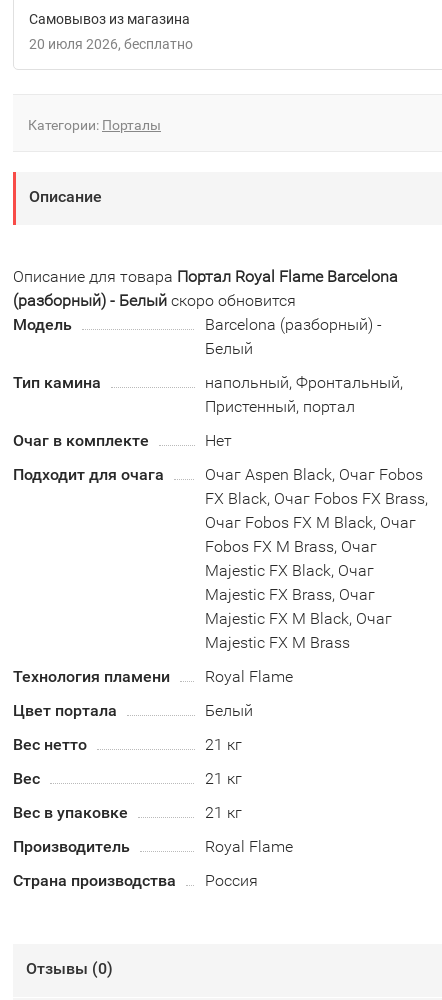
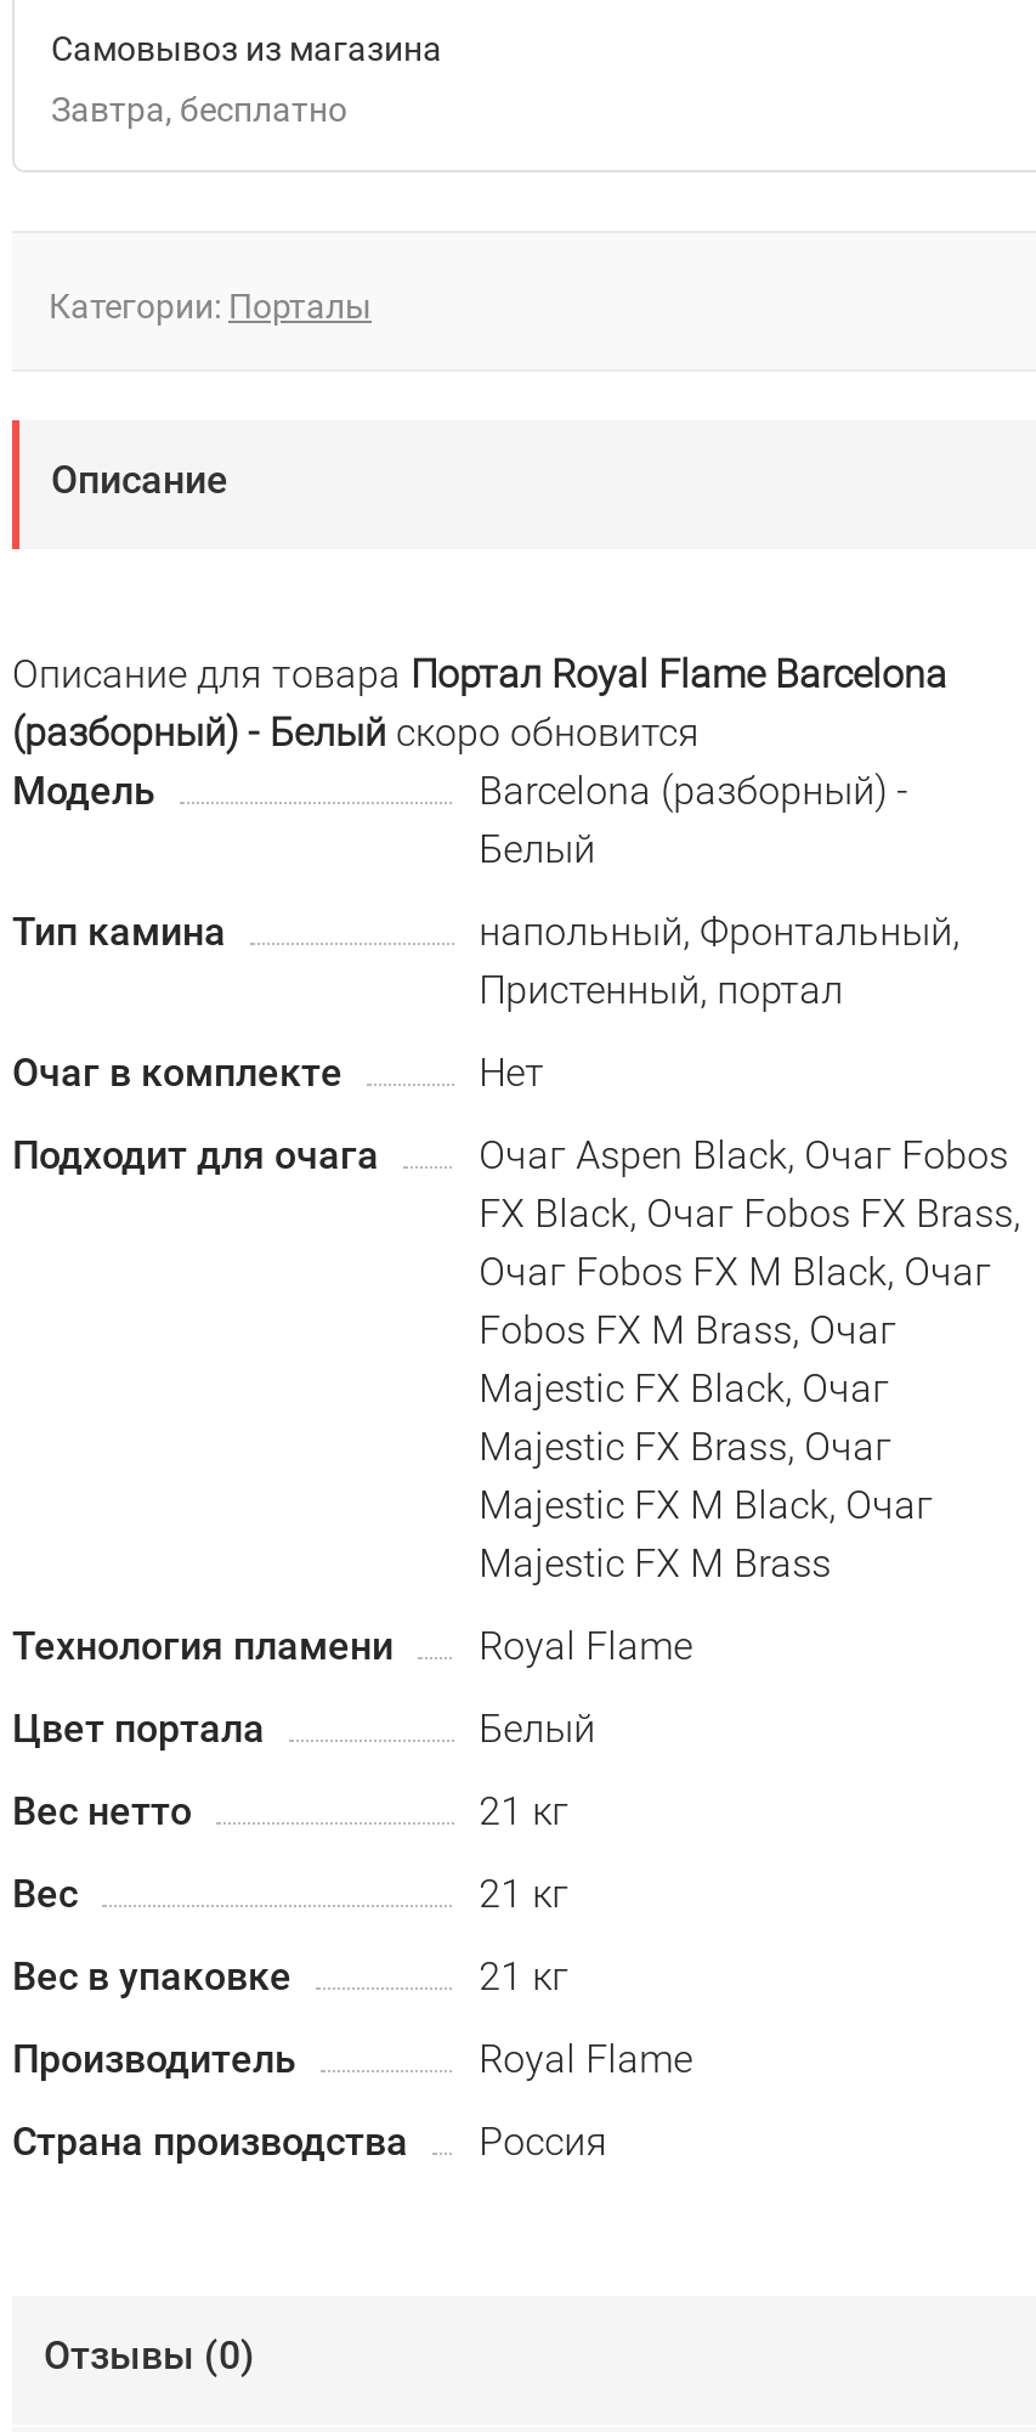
- 20 июля 2026
+ Завтра
